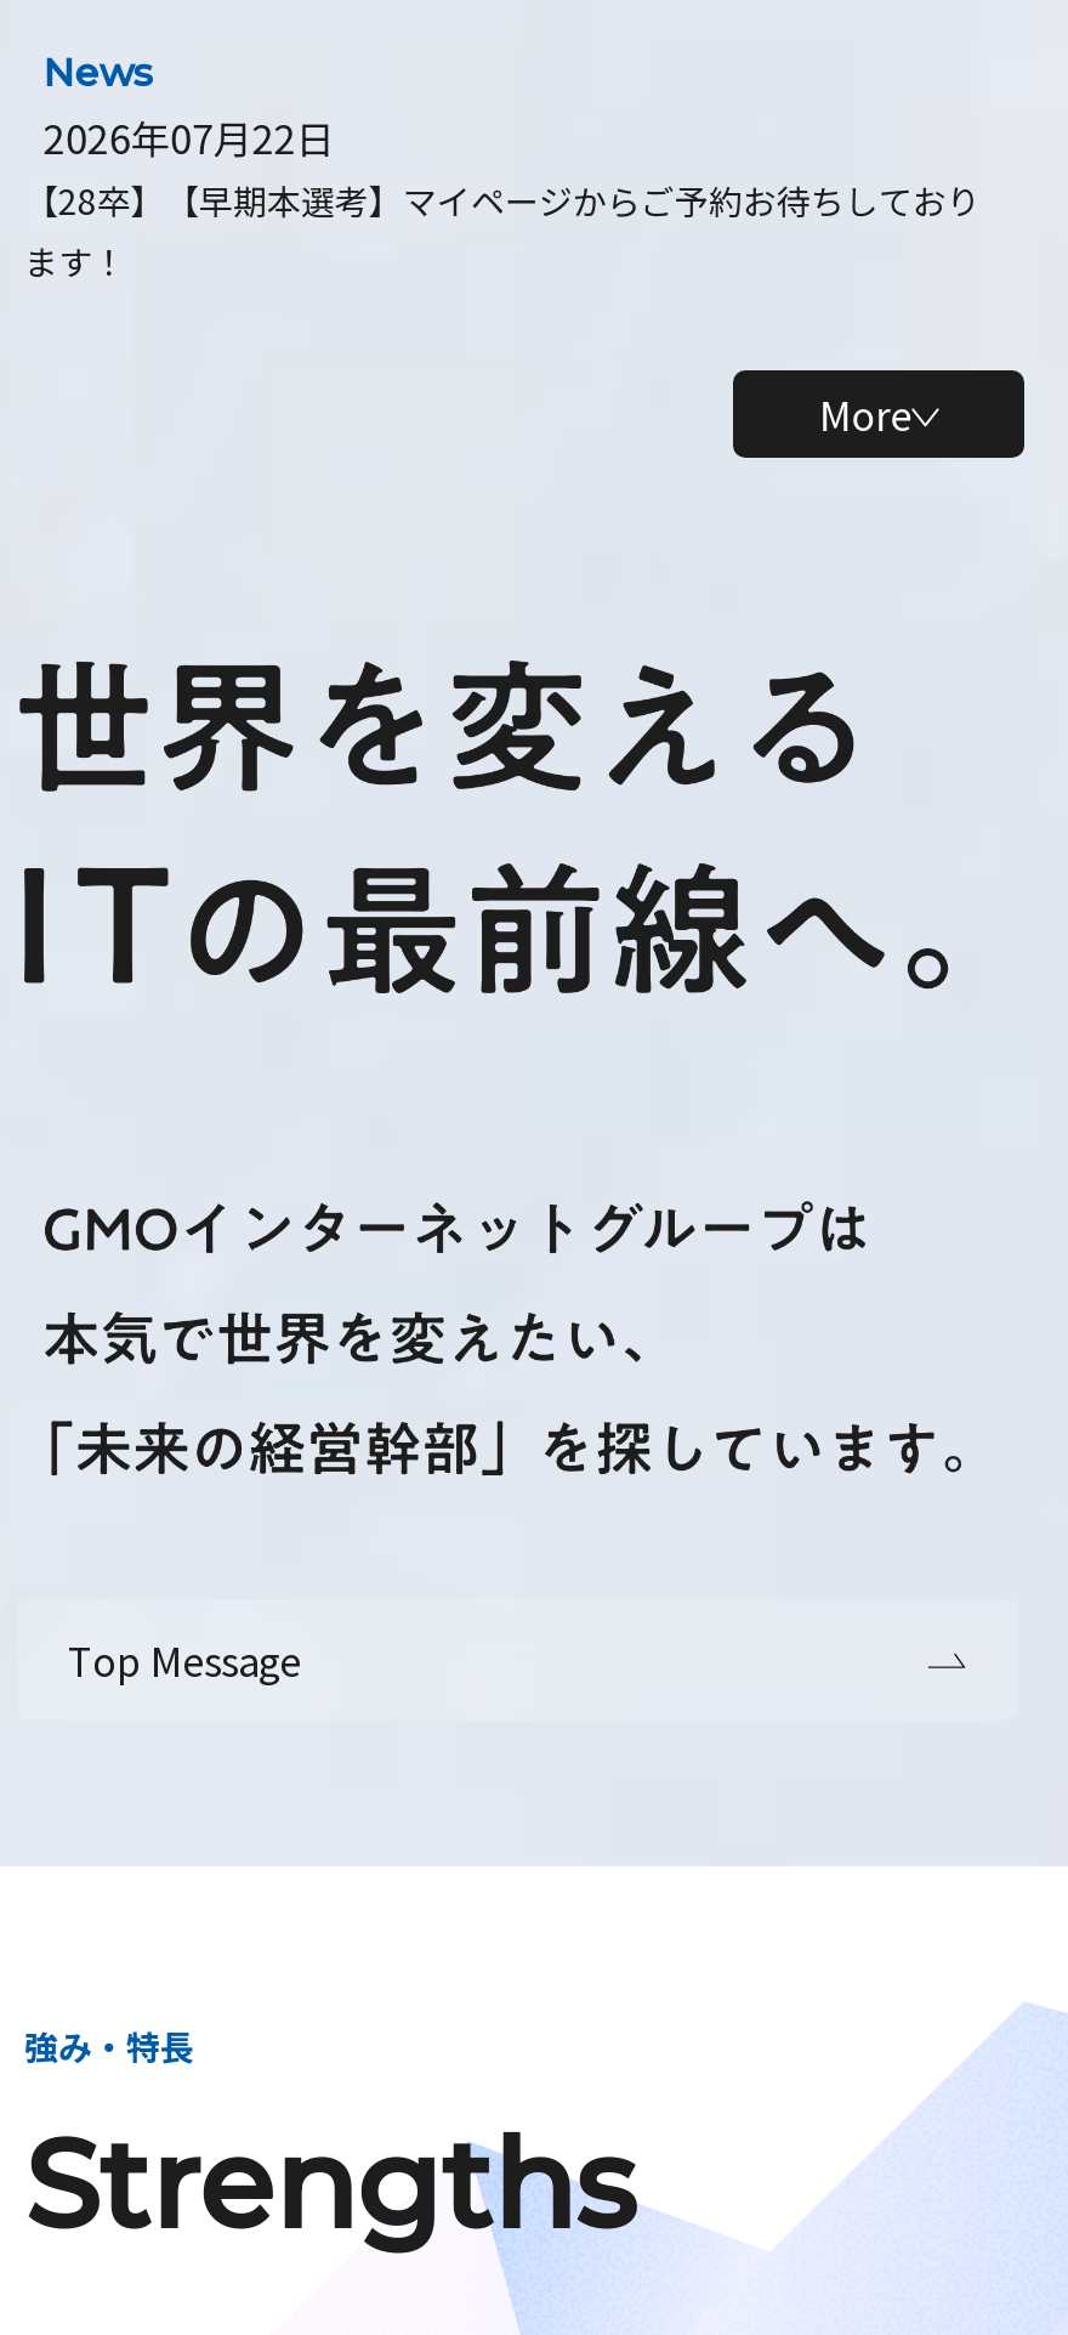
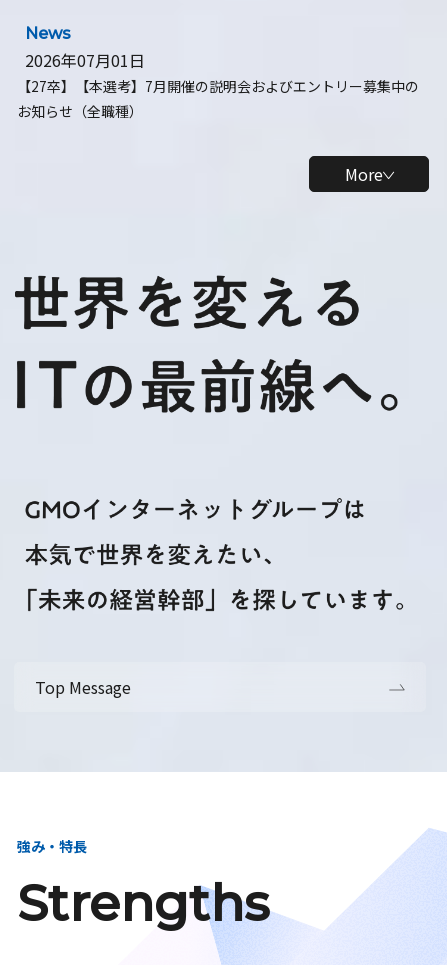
- 2026年07月22日
- 【28卒】【早期本選考】マイページからご予約お待ちしており
- ます！
+ 2026年07月01日
+ 【27卒】【本選考】7月開催の説明会およびエントリー募集中の
+ お知らせ（全職種）
